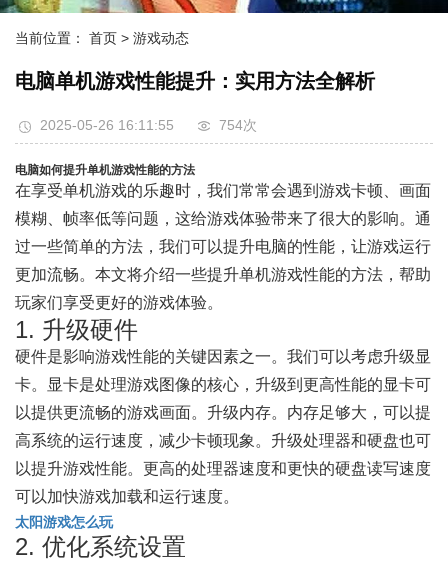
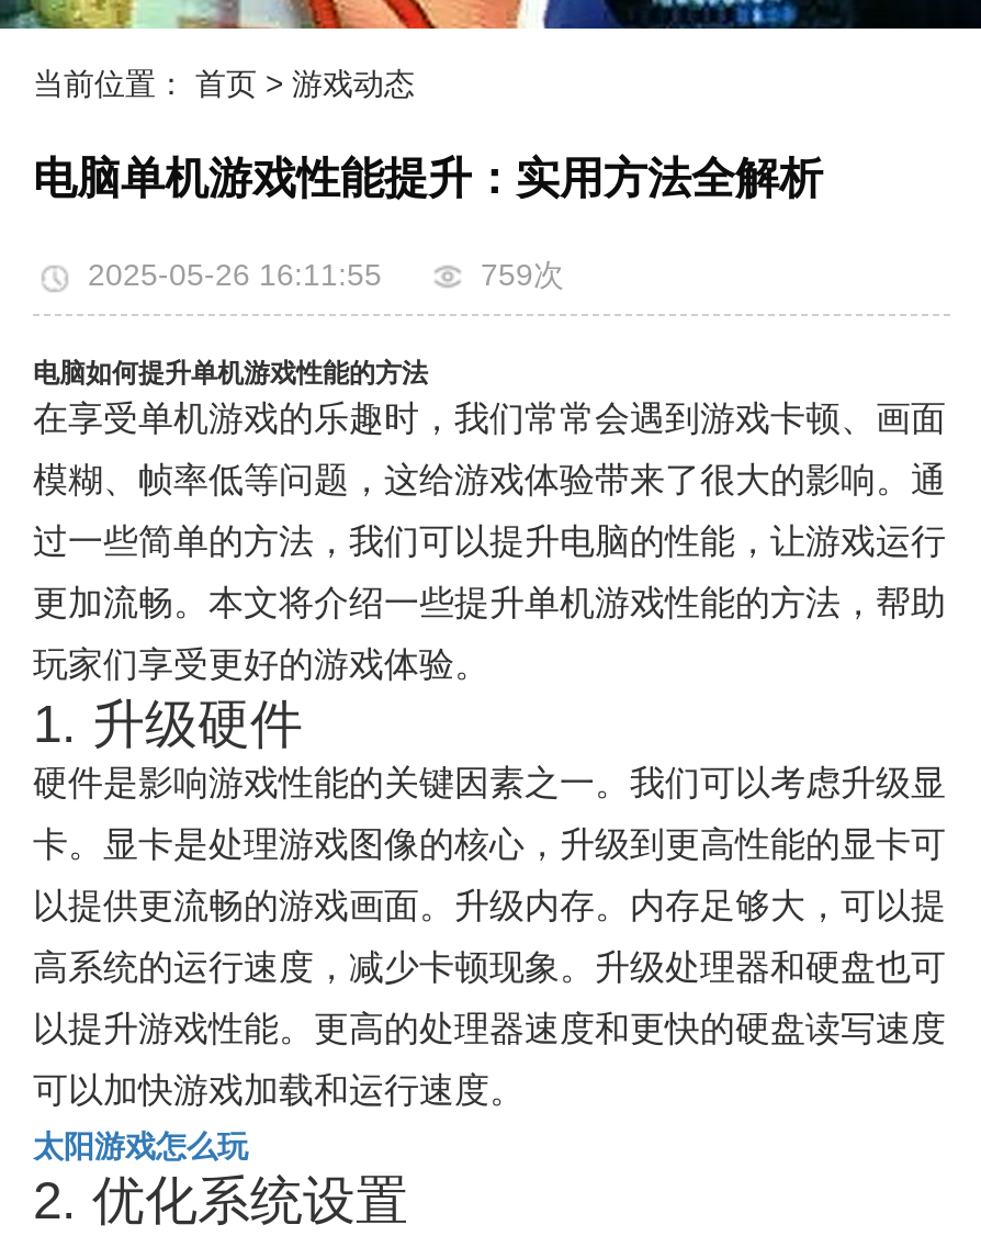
- 754次
+ 759次
